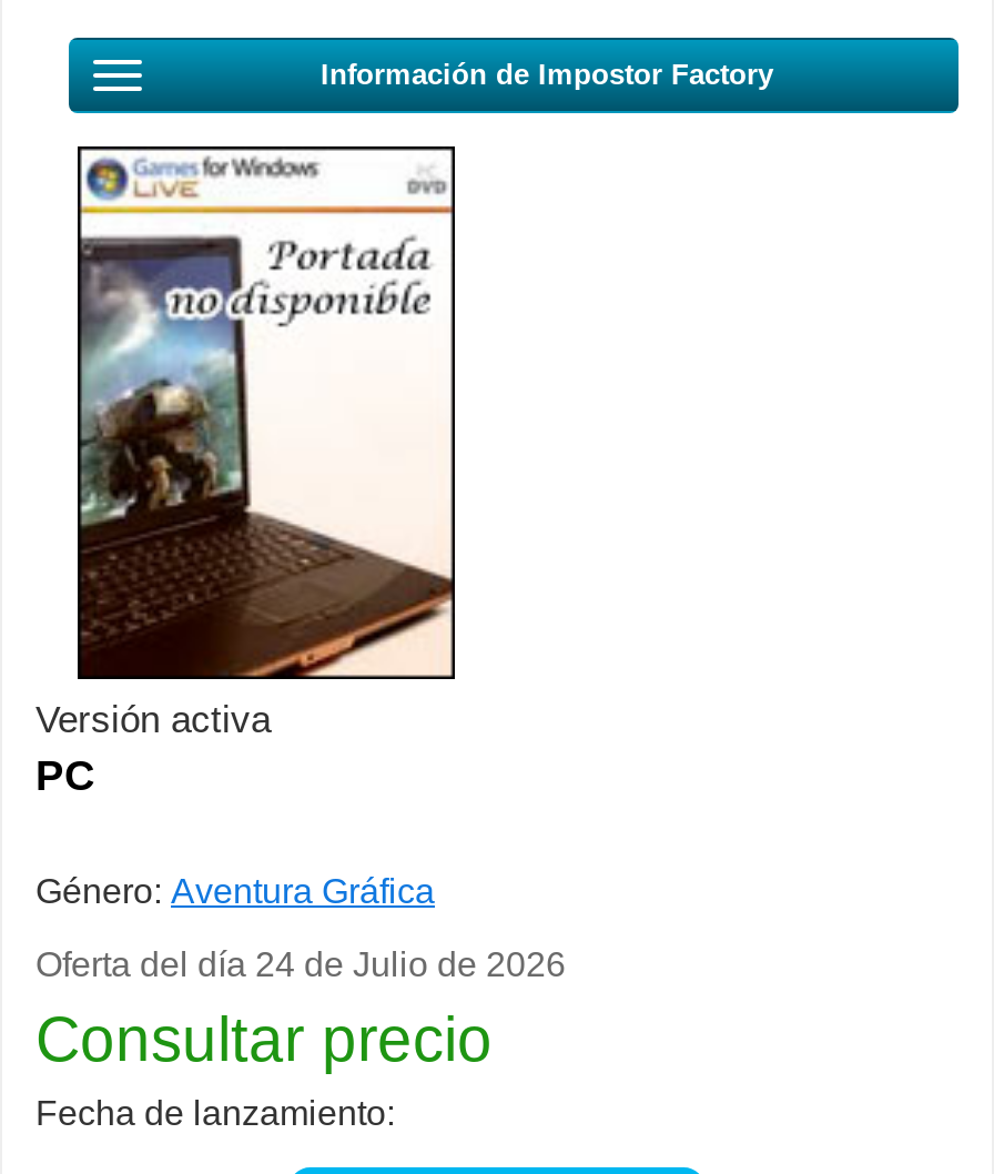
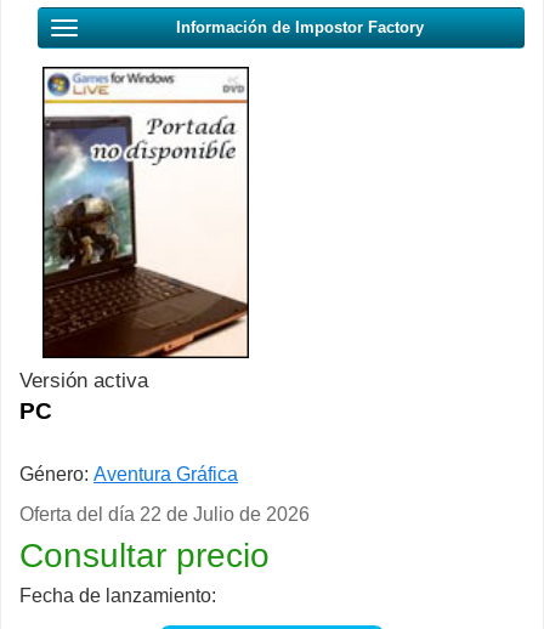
- Oferta del día 24 de Julio de 2026
+ Oferta del día 22 de Julio de 2026
